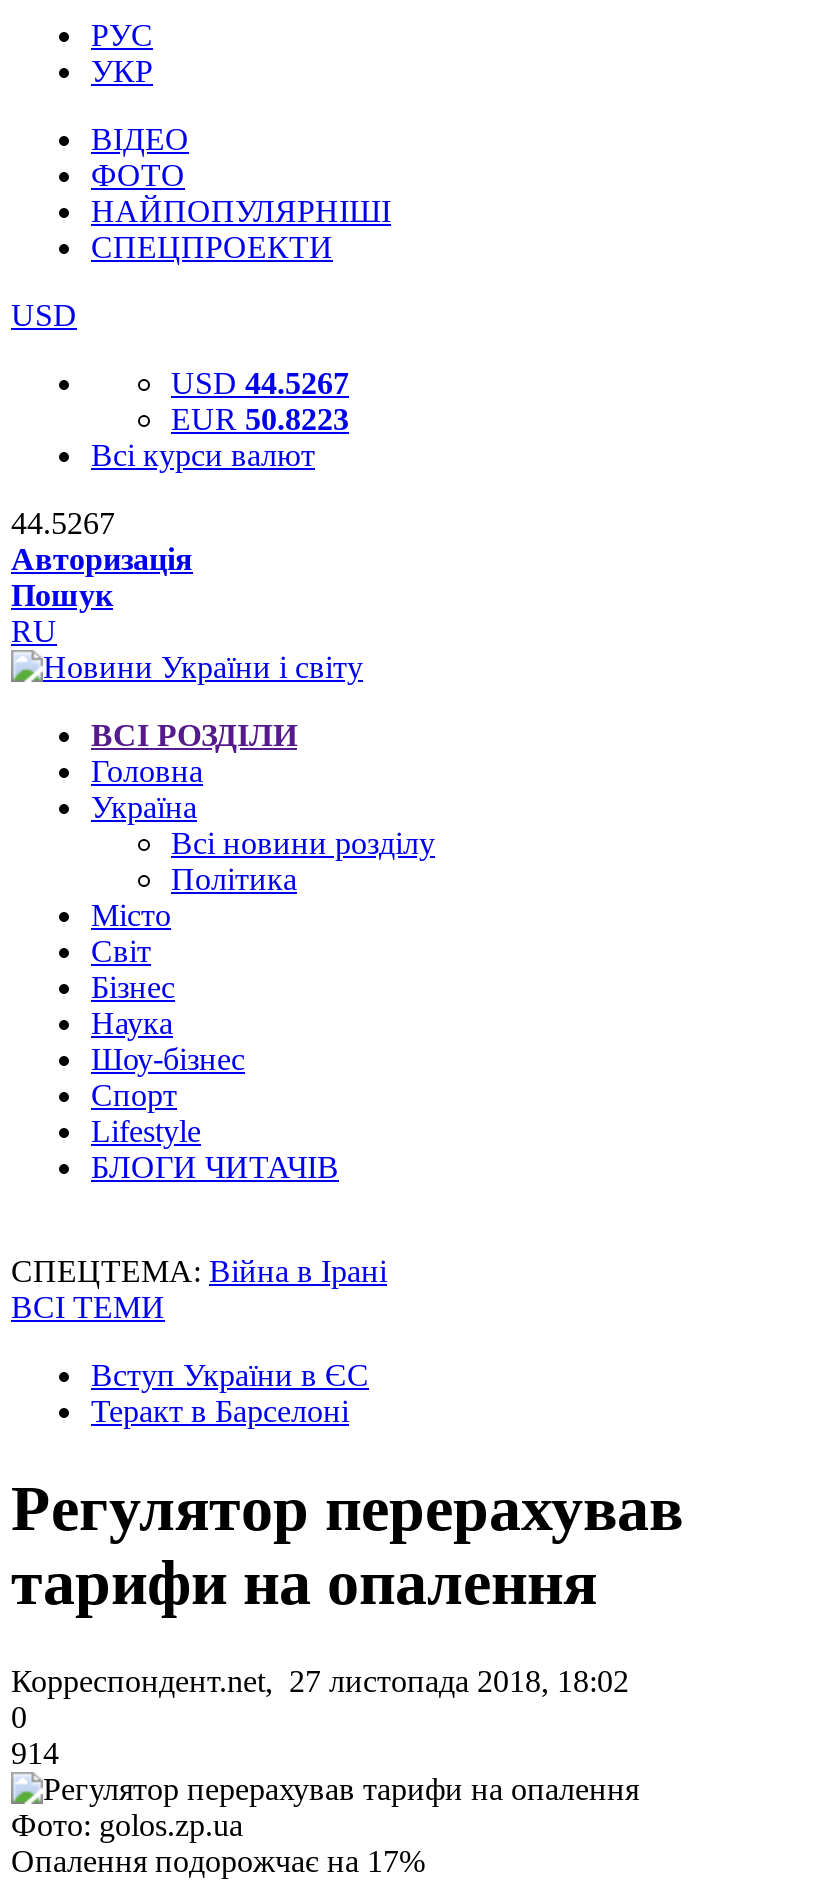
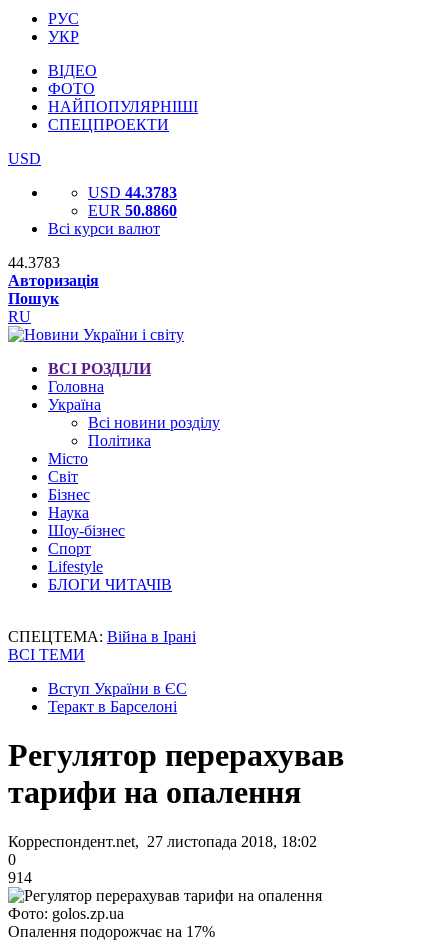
- USD 44.5267
+ USD 44.3783

- EUR 50.8223
+ EUR 50.8860

- 44.5267
+ 44.3783
